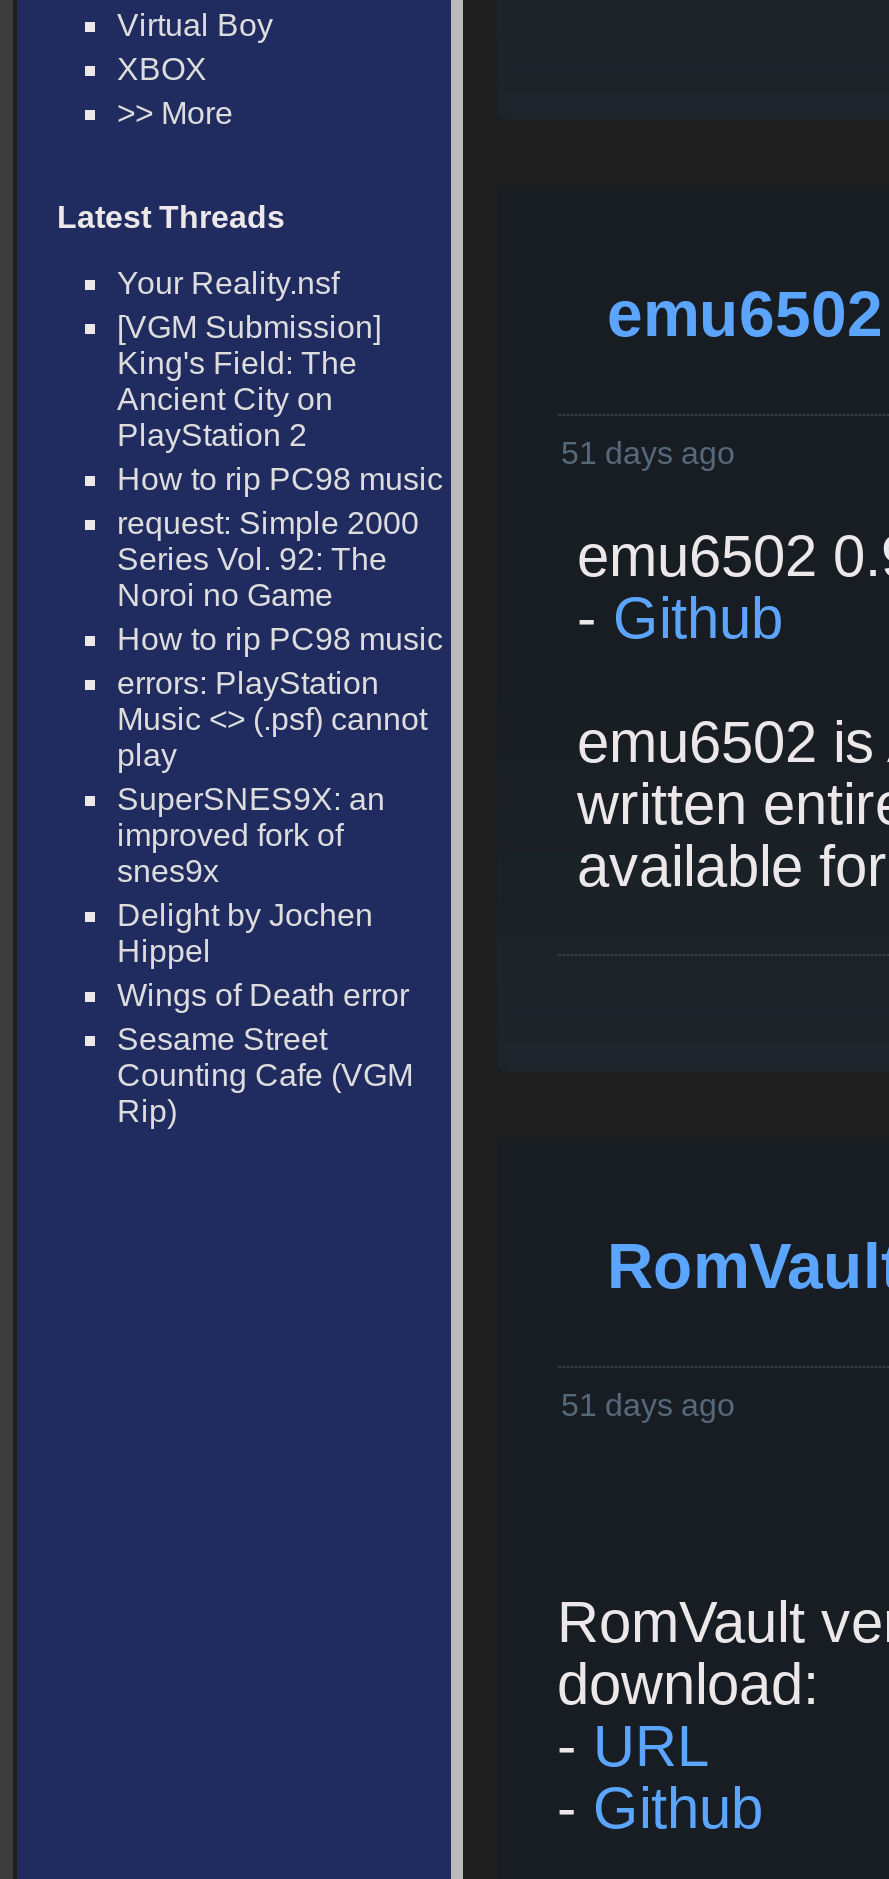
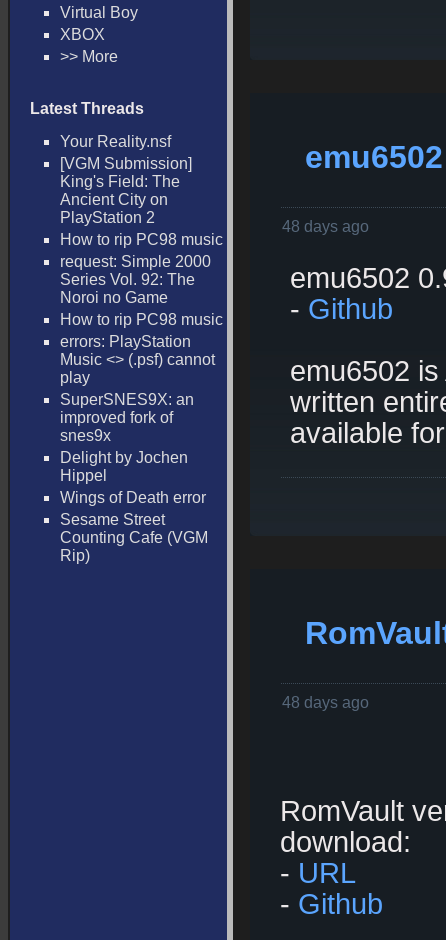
- 51 days ago
+ 48 days ago

- 51 days ago
+ 48 days ago
